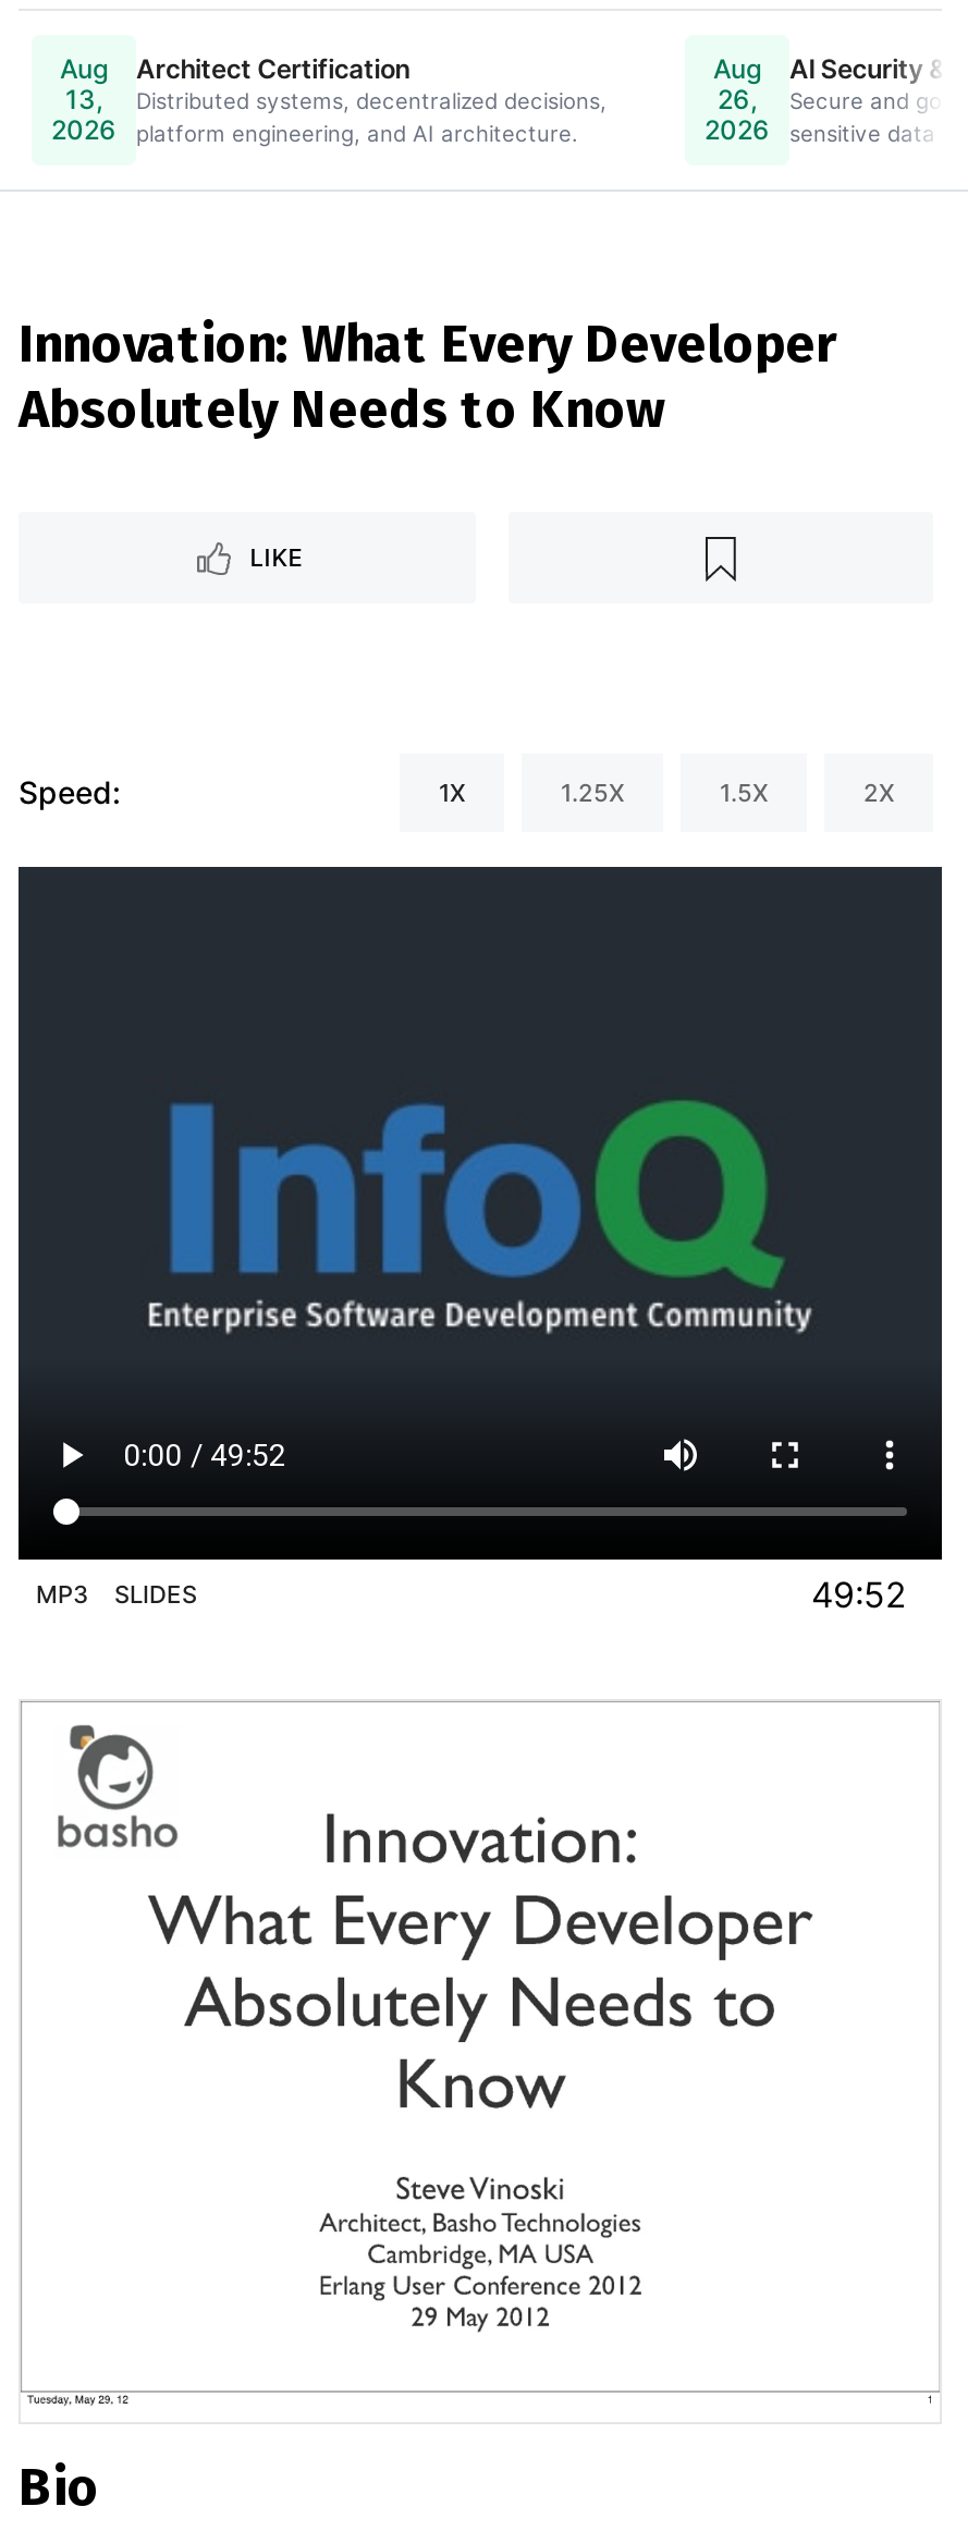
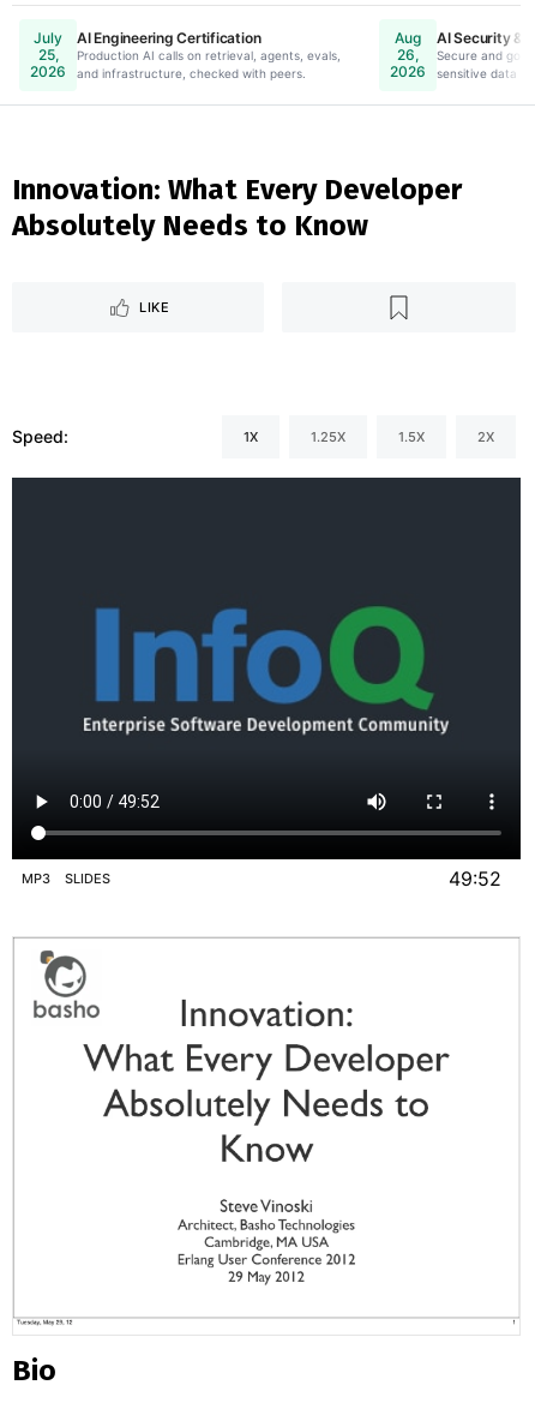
- Aug
- 13,
+ July
+ 25,

- Architect Certification
- Distributed systems, decentralized decisions,
- platform engineering, and AI architecture.
+ AI Engineering Certification
+ Production AI calls on retrieval, agents, evals,
+ and infrastructure, checked with peers.
